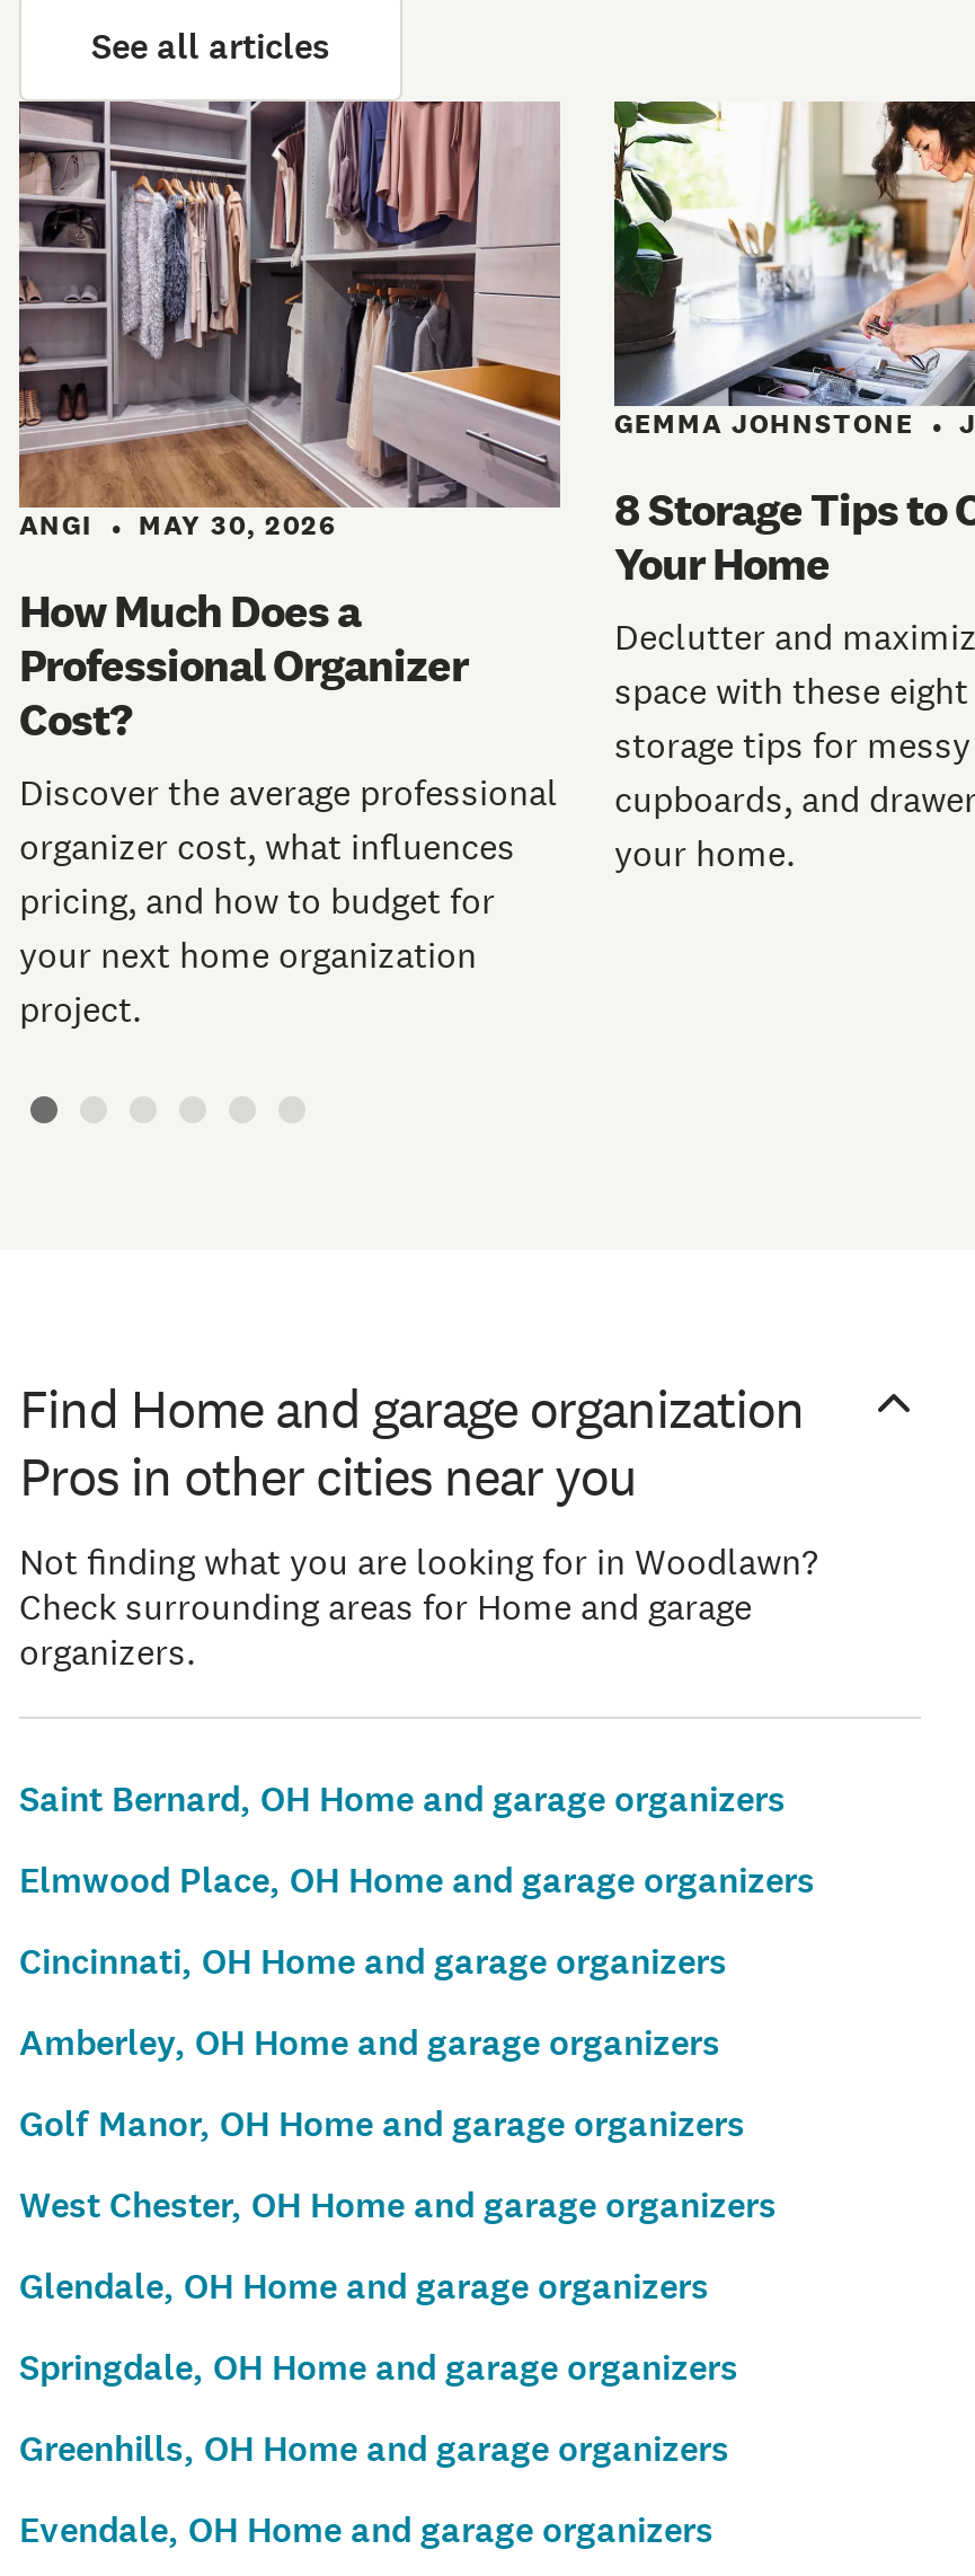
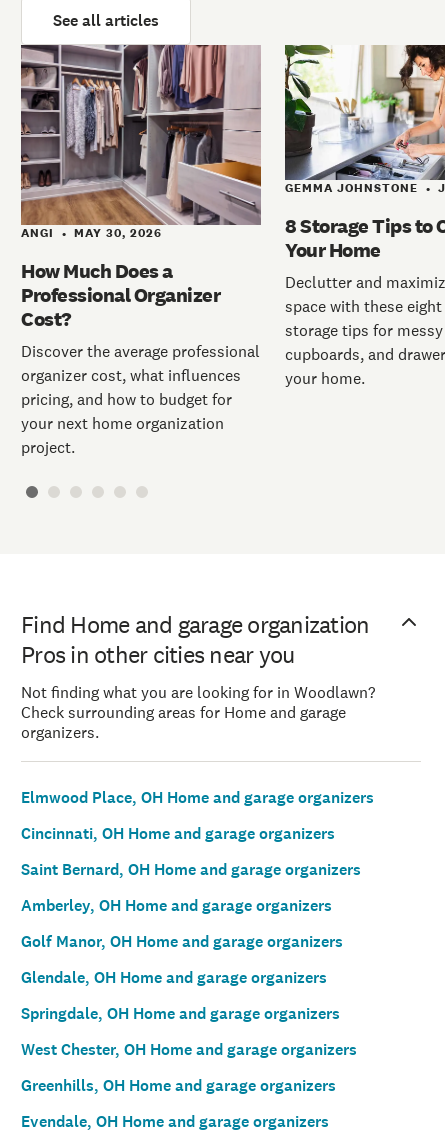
moved down: Saint Bernard, OH Home and garage organizers

moved up: Elmwood Place, OH Home and garage organizers | Cincinnati, OH Home and garage organizers

moved down: West Chester, OH Home and garage organizers

moved up: Glendale, OH Home and garage organizers | Springdale, OH Home and garage organizers
